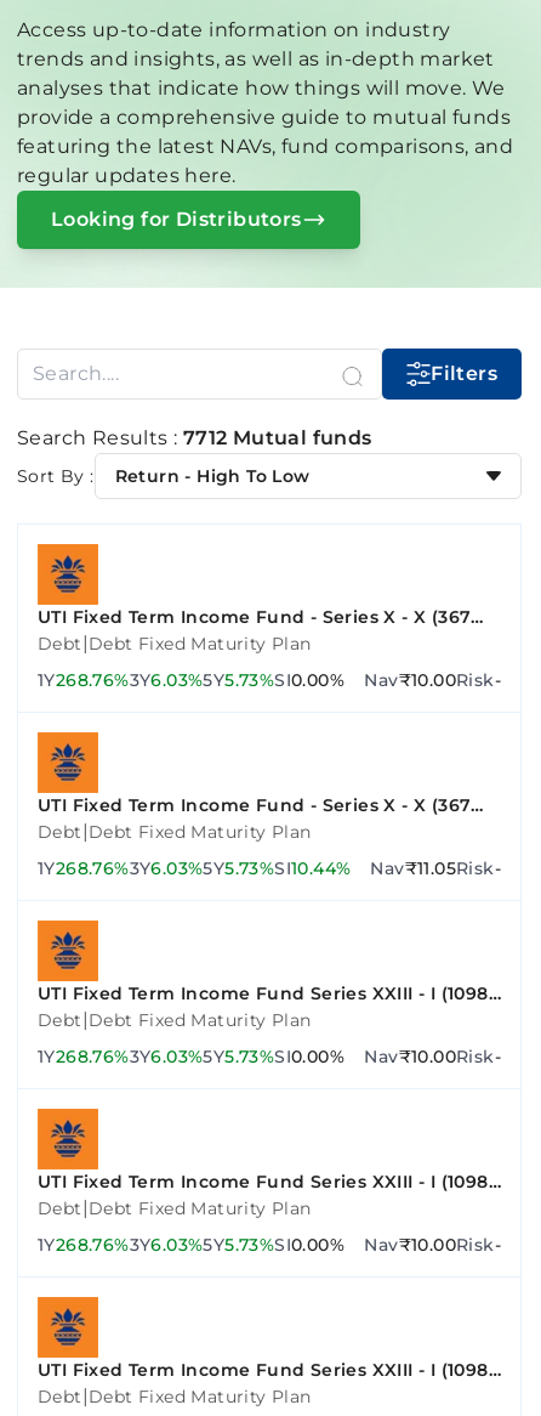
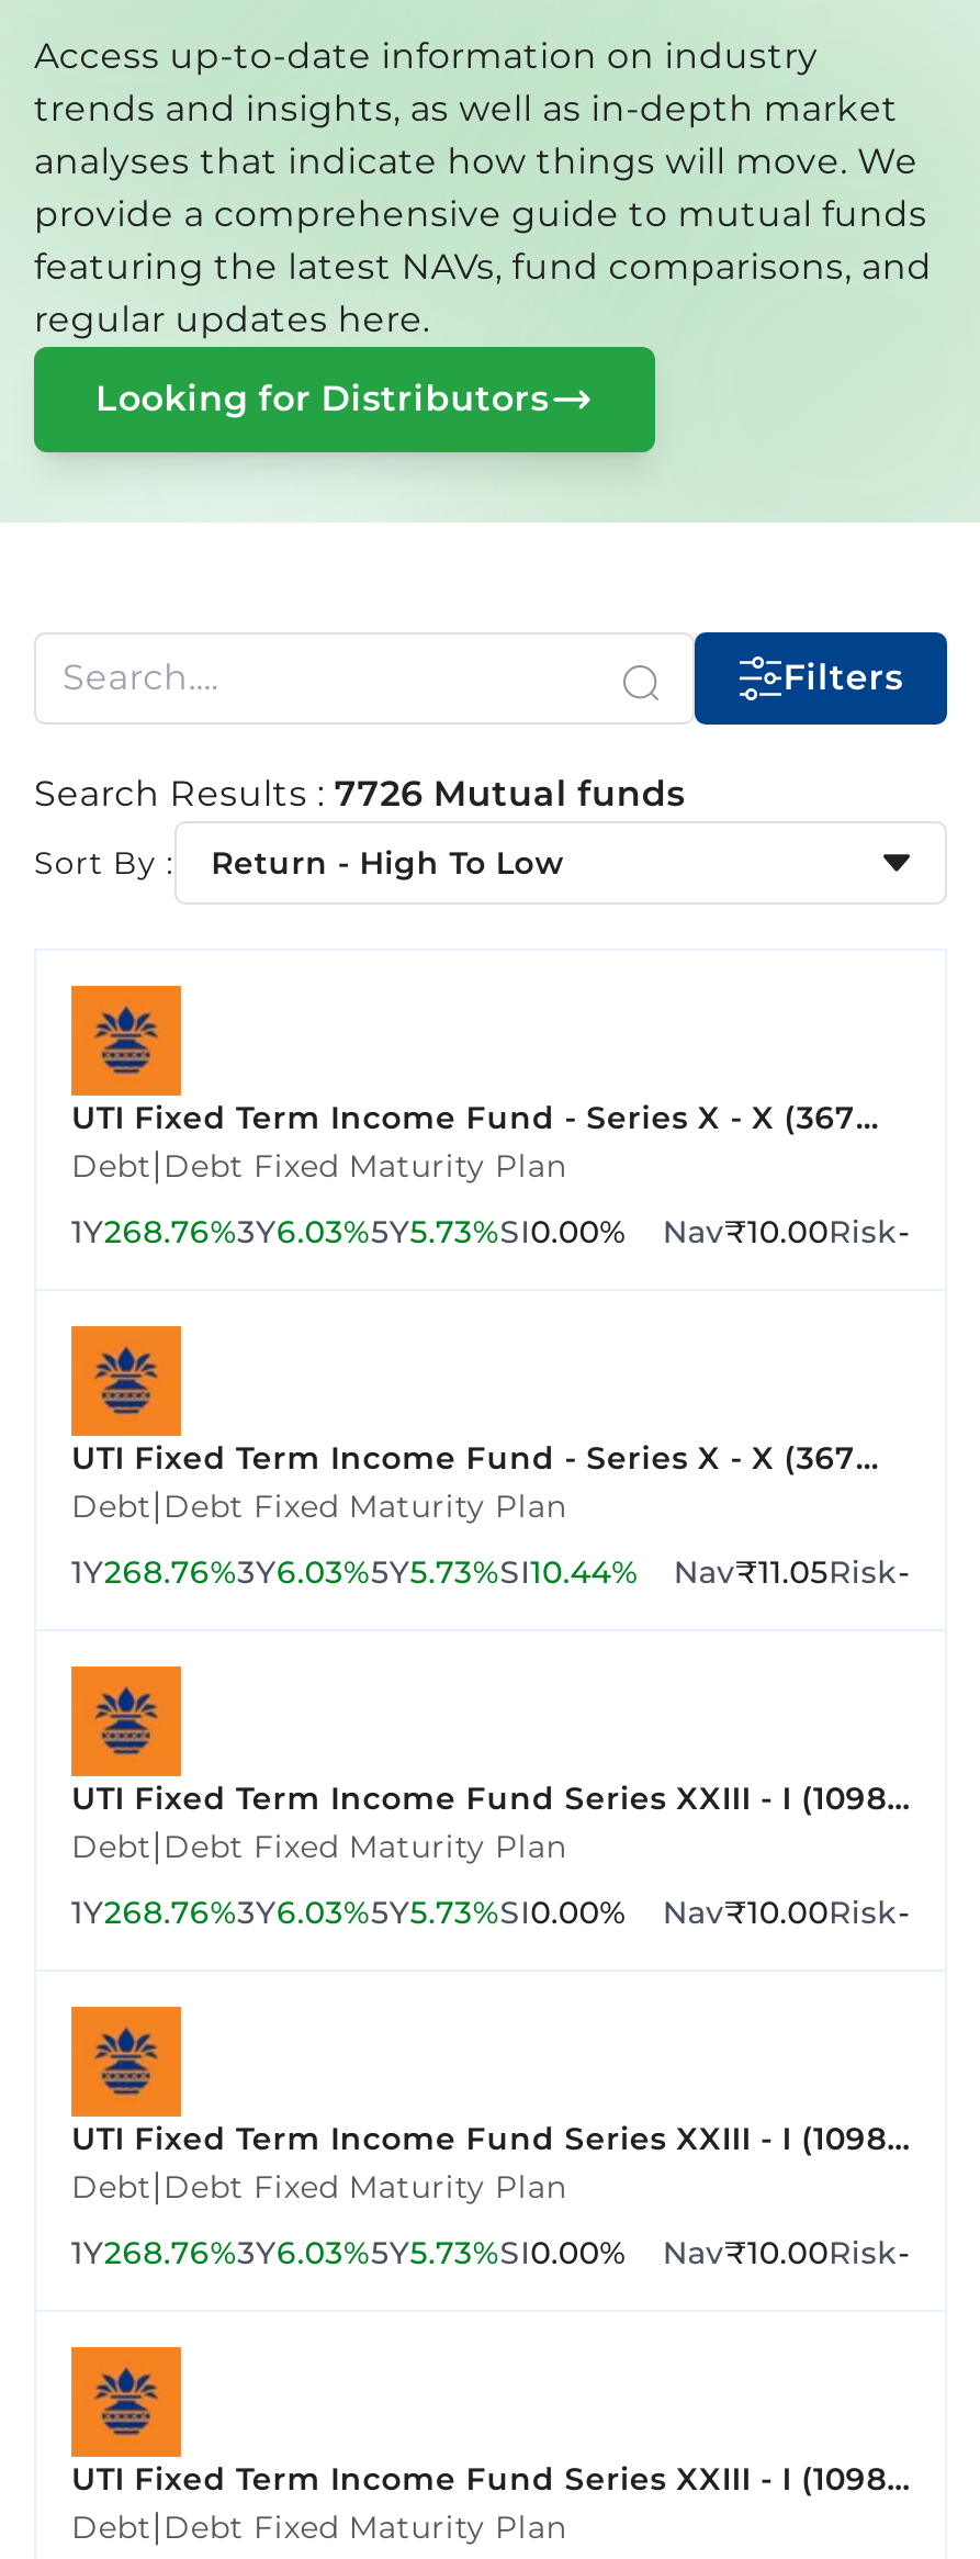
- Search Results : 7712 Mutual funds
+ Search Results : 7726 Mutual funds
